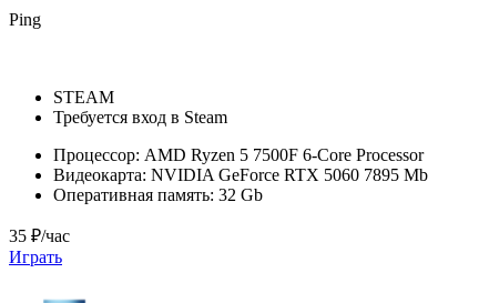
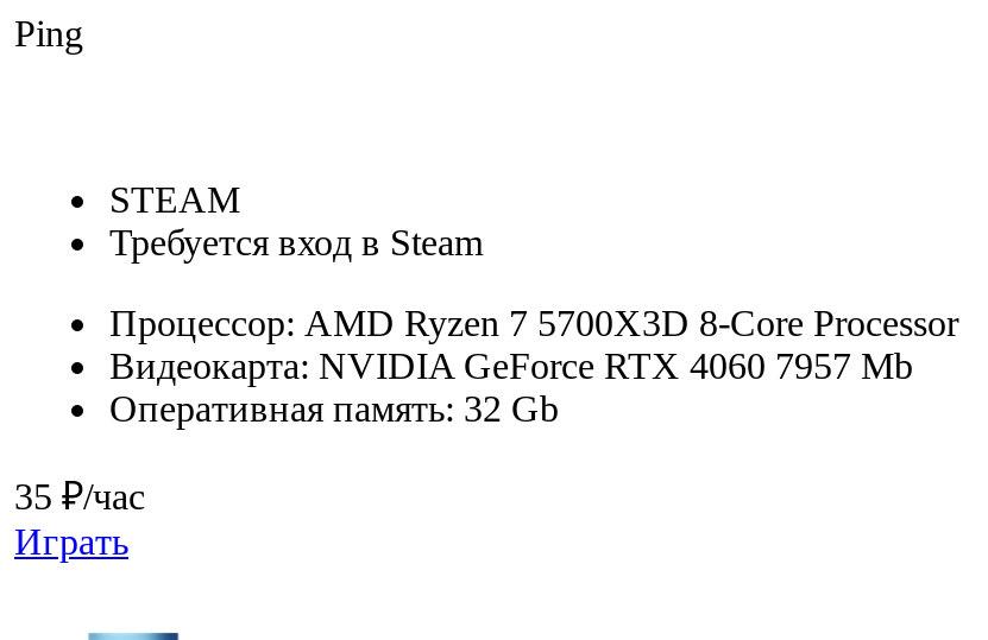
- Процессор: AMD Ryzen 5 7500F 6-Core Processor
+ Процессор: AMD Ryzen 7 5700X3D 8-Core Processor

- Видеокарта: NVIDIA GeForce RTX 5060 7895 Mb
+ Видеокарта: NVIDIA GeForce RTX 4060 7957 Mb
